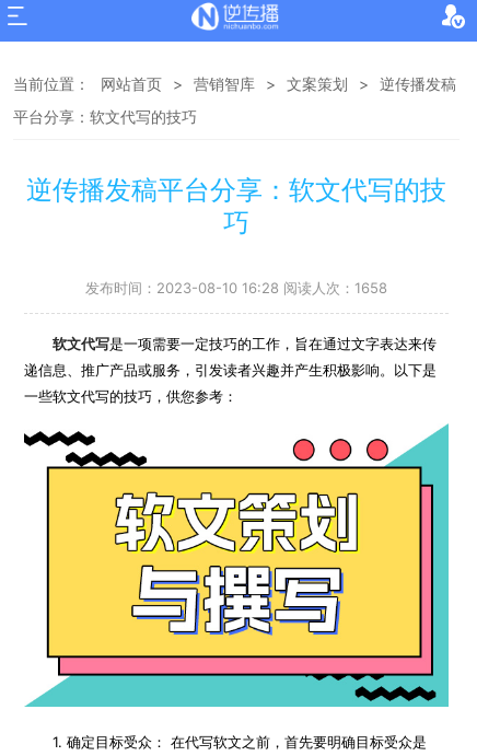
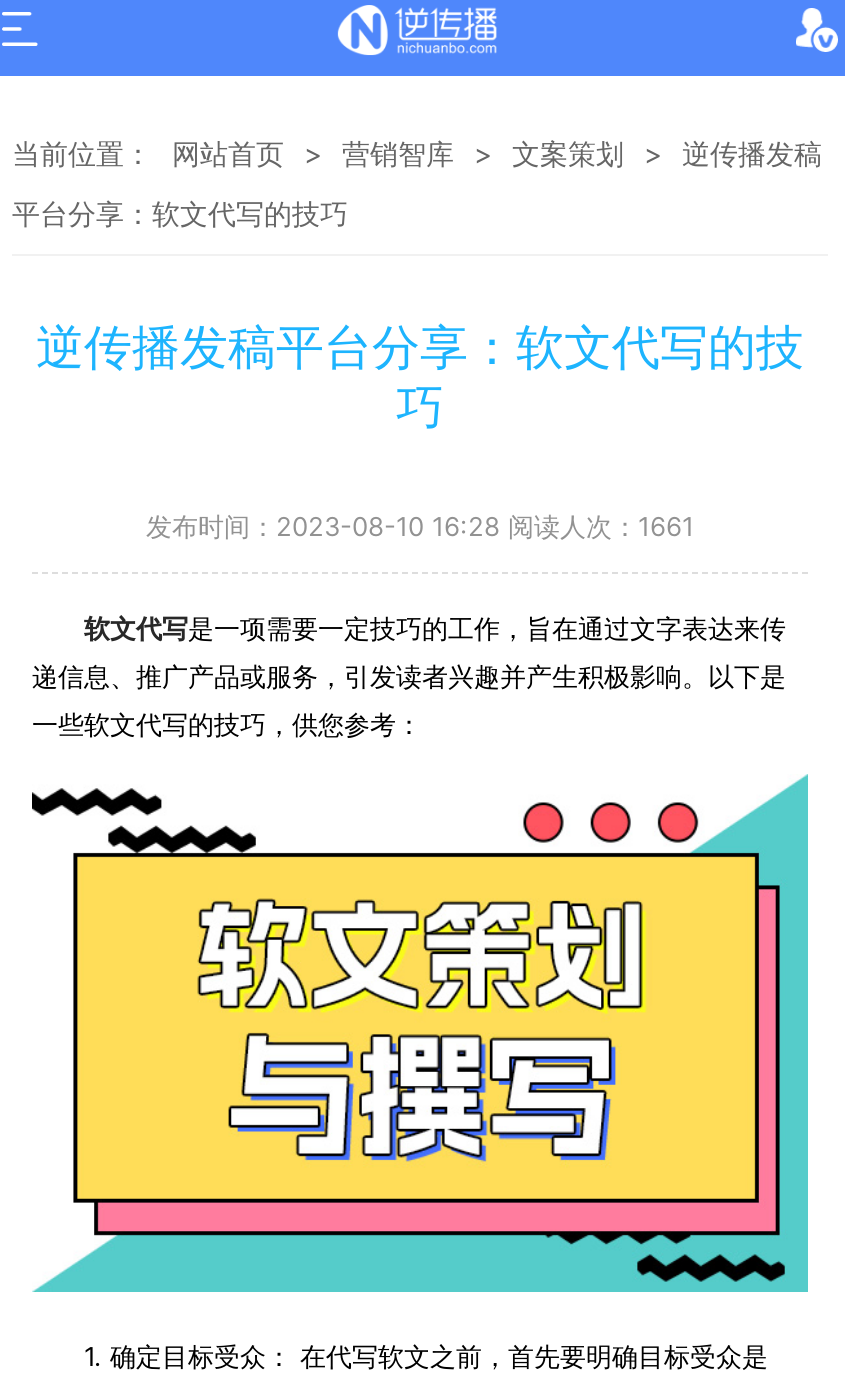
- 发布时间：2023-08-10 16:28 阅读人次：1658
+ 发布时间：2023-08-10 16:28 阅读人次：1661
